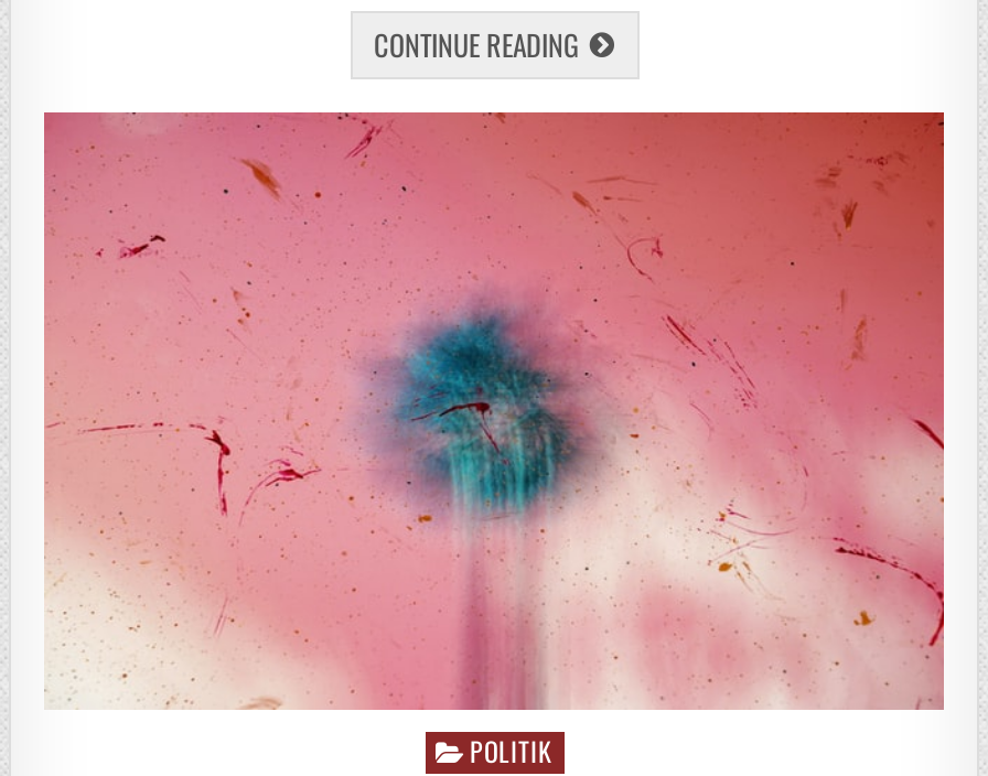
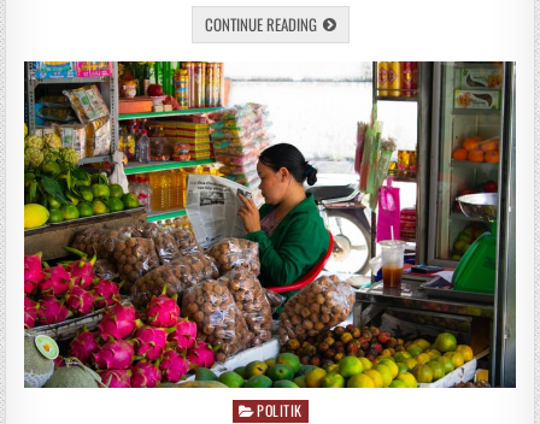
- [image]
+ [image]
